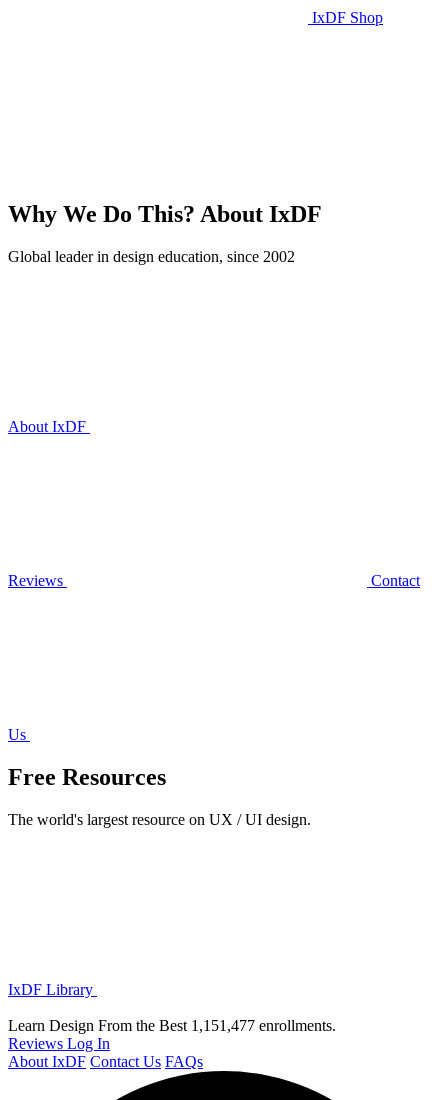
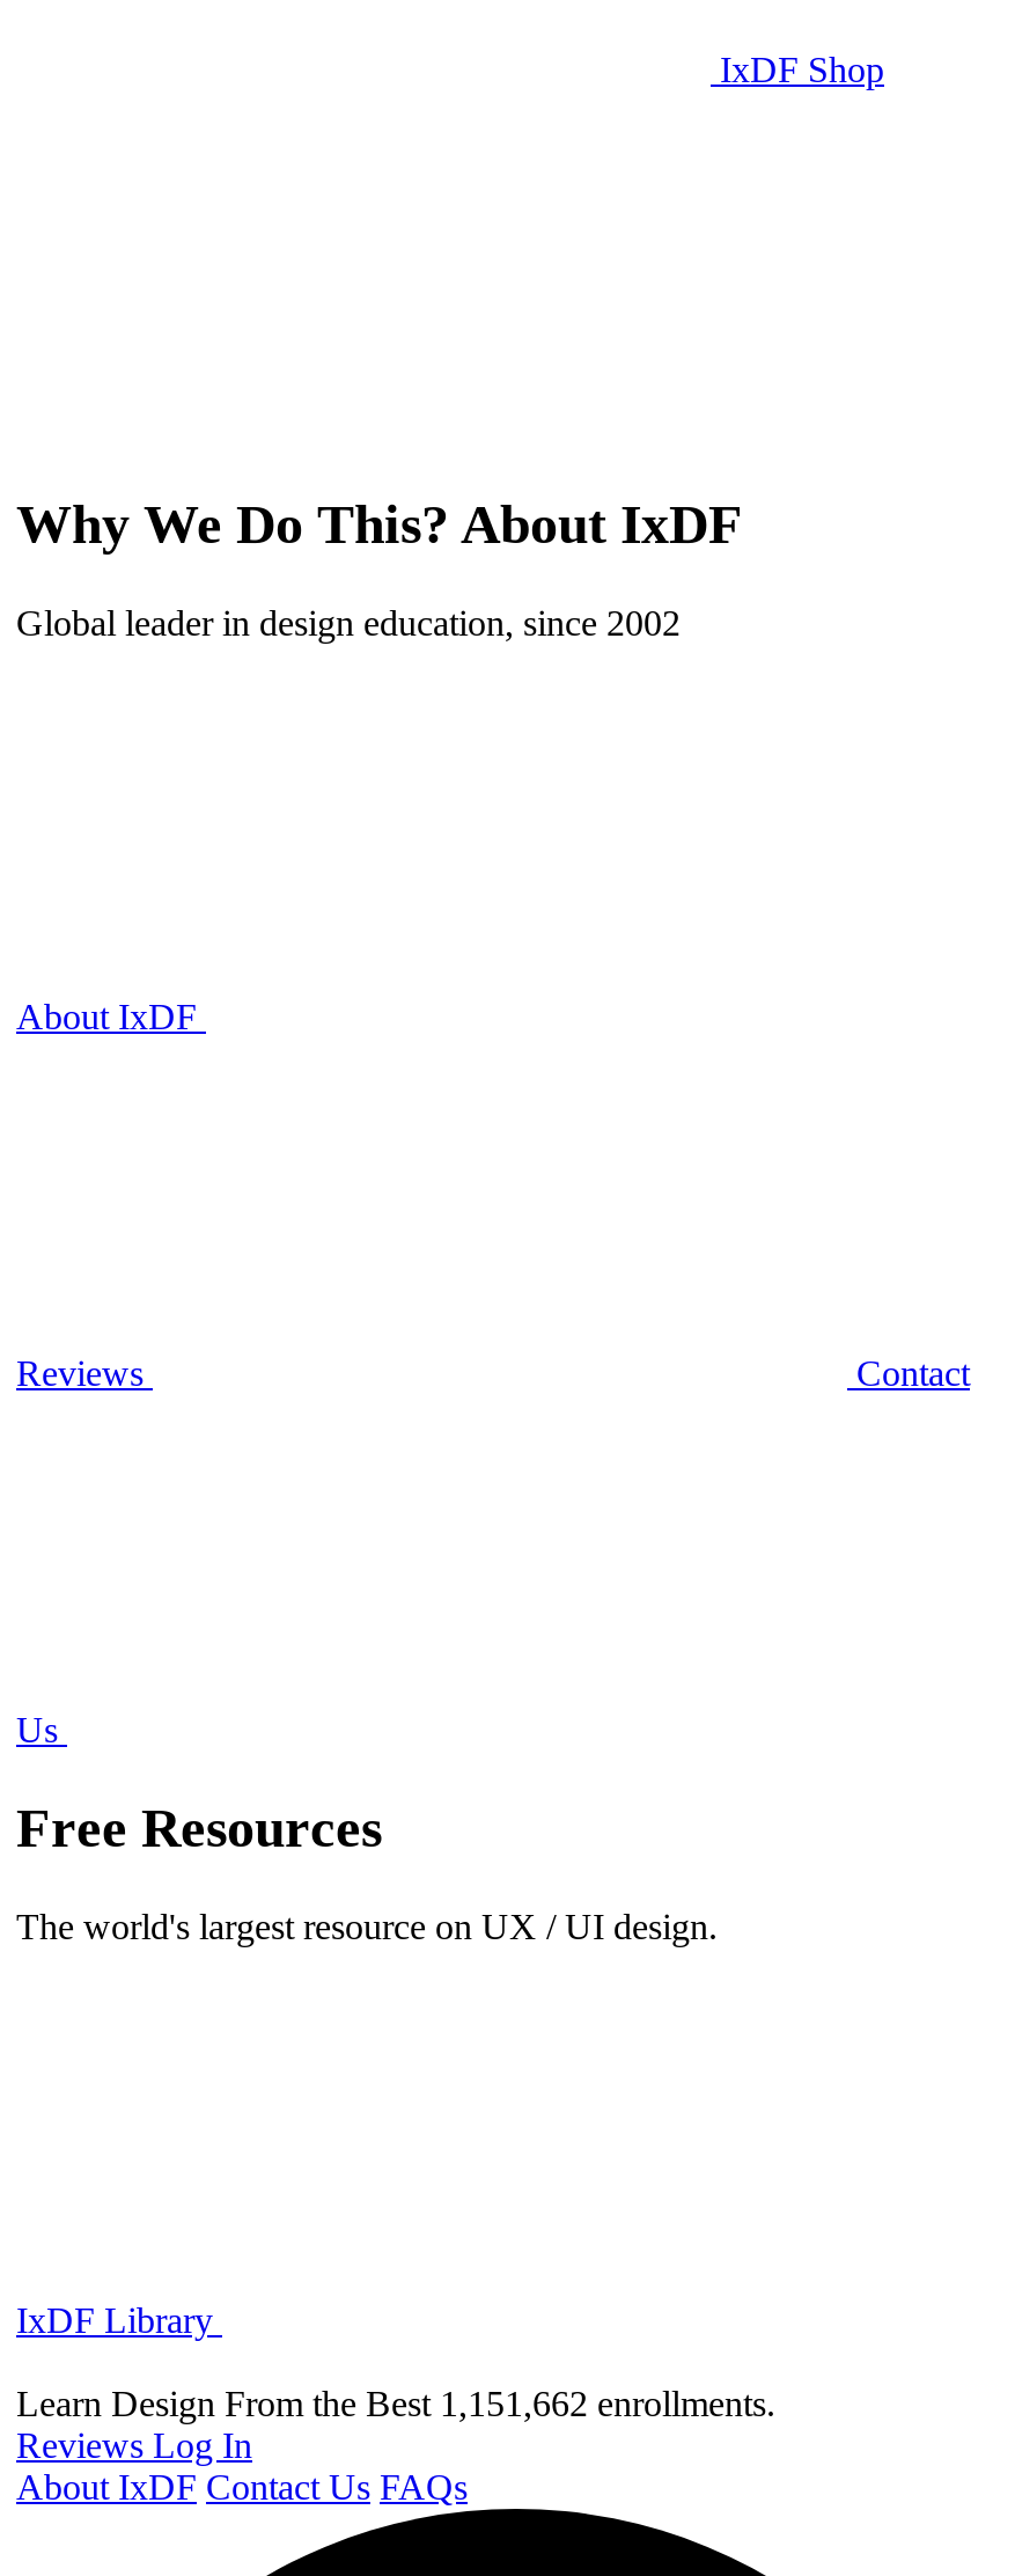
- Learn Design From the Best 1,151,477 enrollments.
+ Learn Design From the Best 1,151,662 enrollments.
